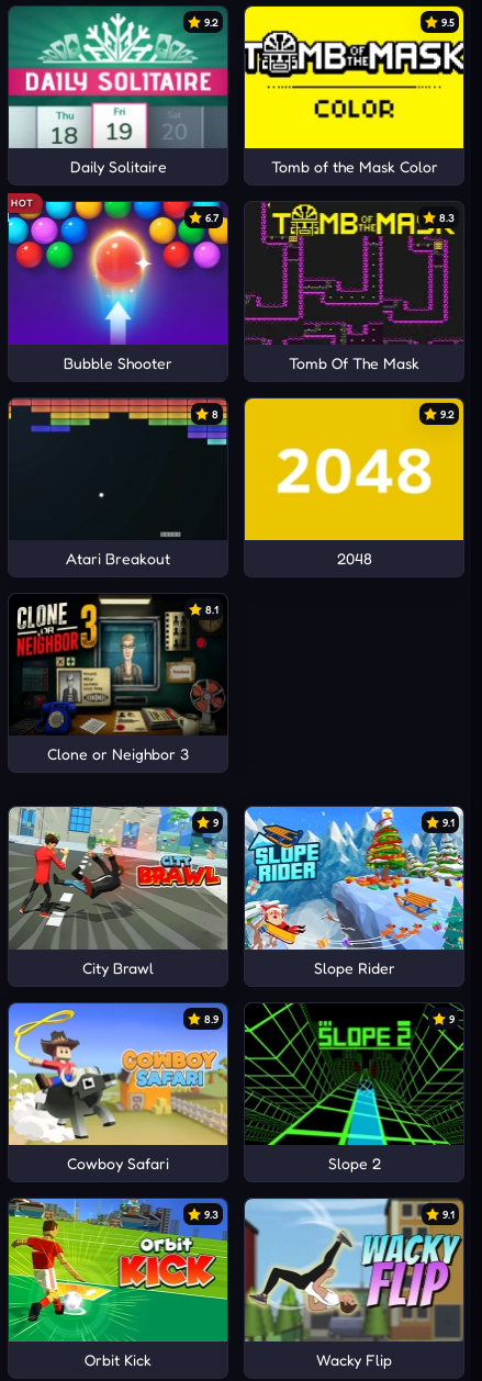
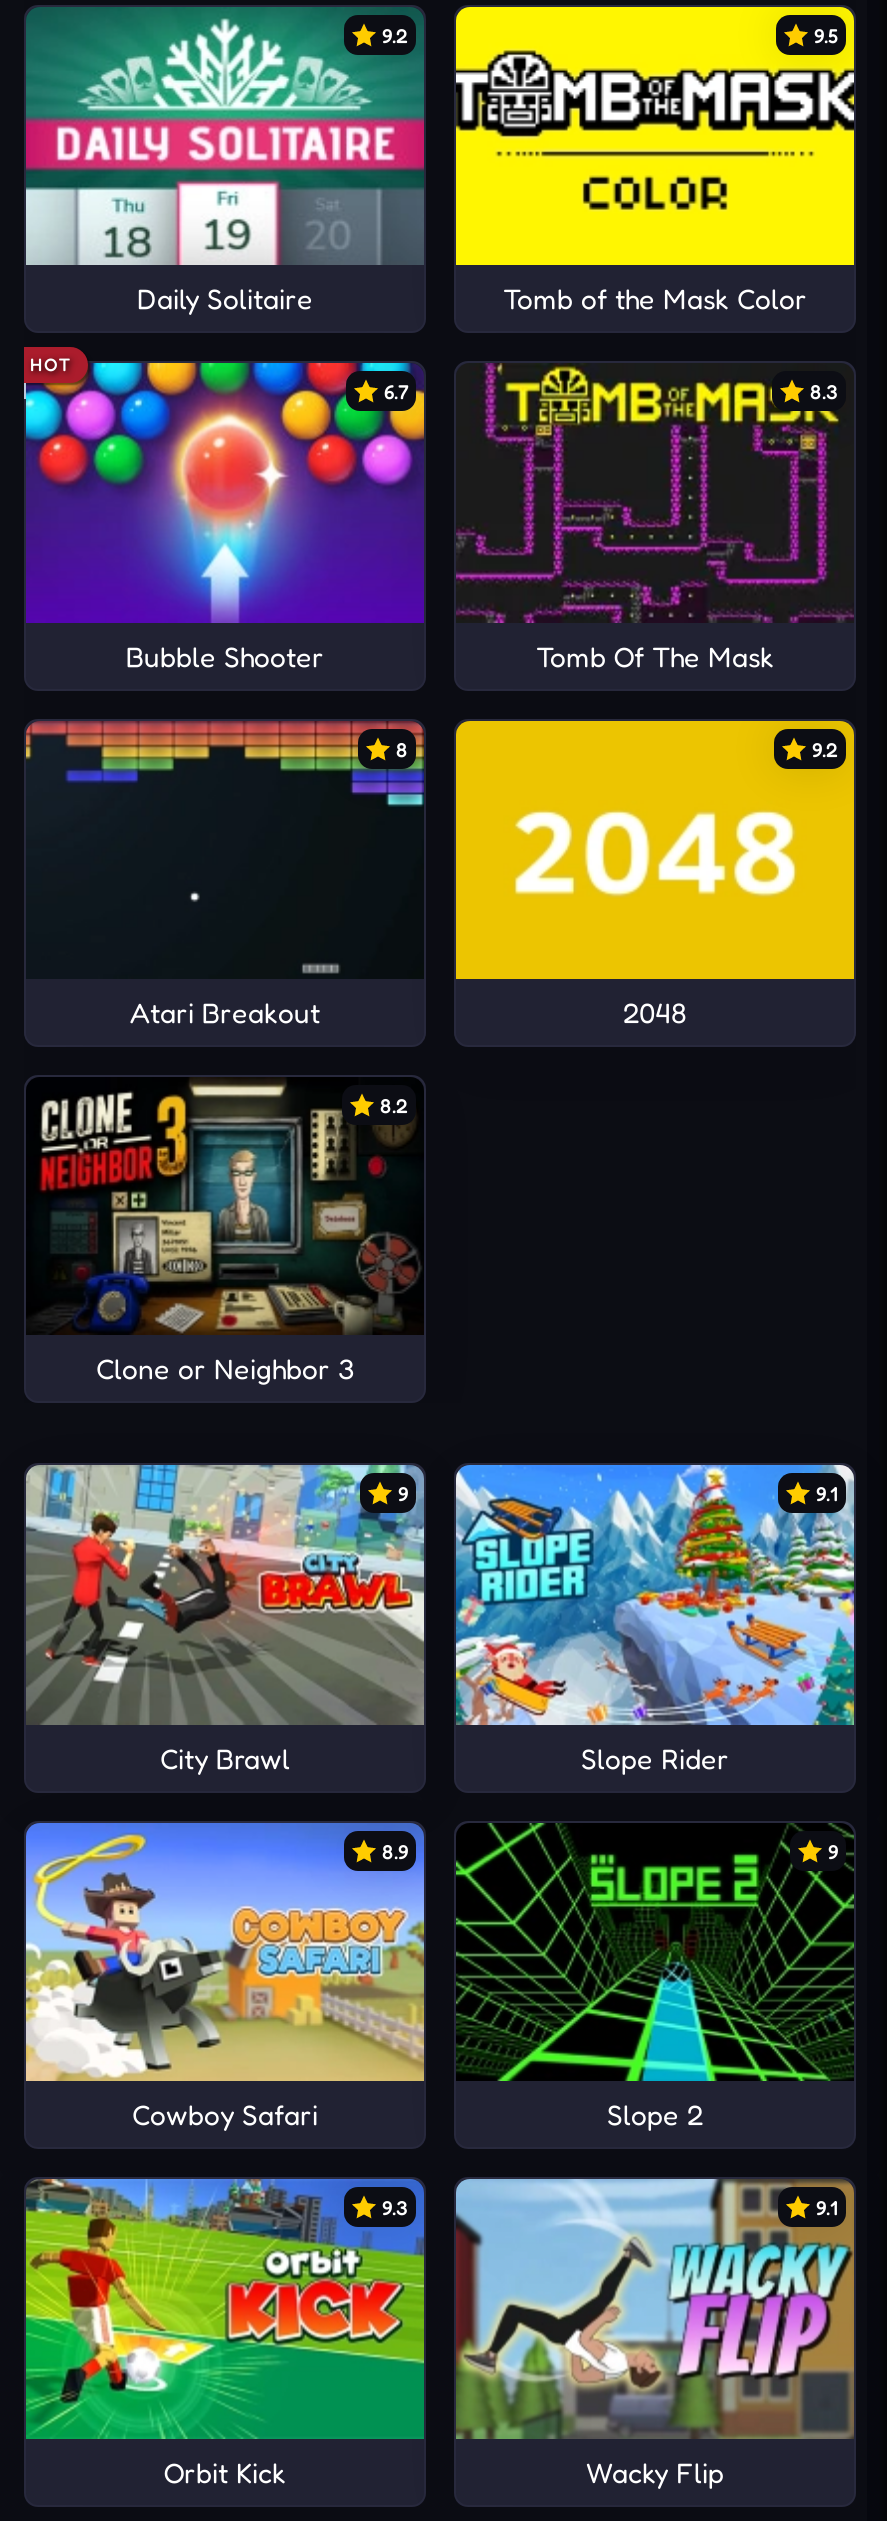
- 8.1
+ 8.2
